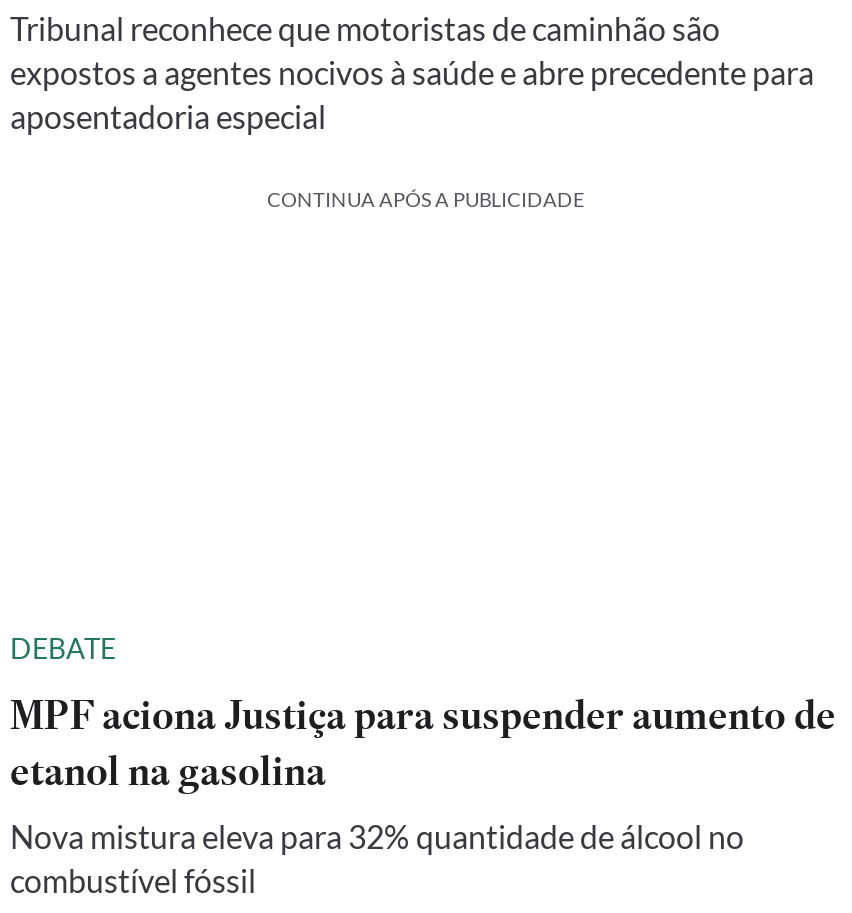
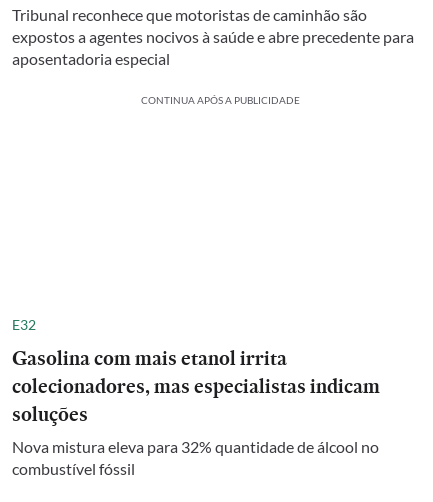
- DEBATE
- MPF aciona Justiça para suspender aumento de
- etanol na gasolina
+ E32
+ Gasolina com mais etanol irrita
+ colecionadores, mas especialistas indicam
+ soluções
